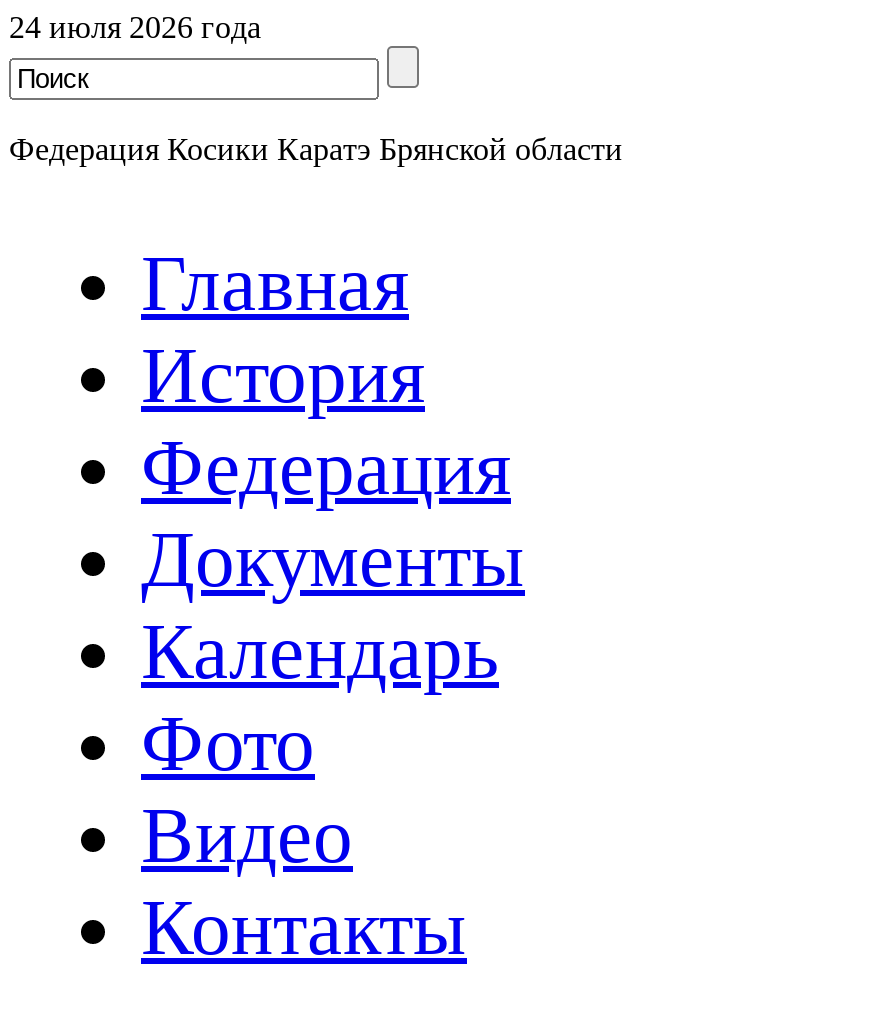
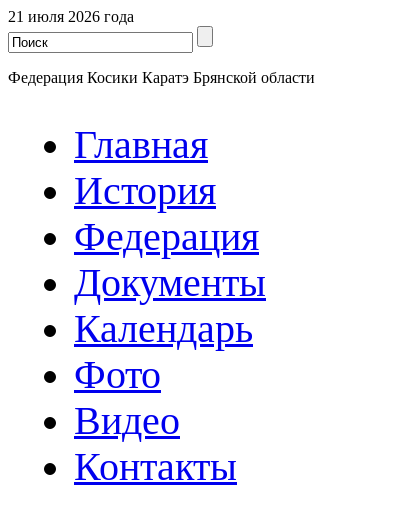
- 24 июля 2026 года
+ 21 июля 2026 года
